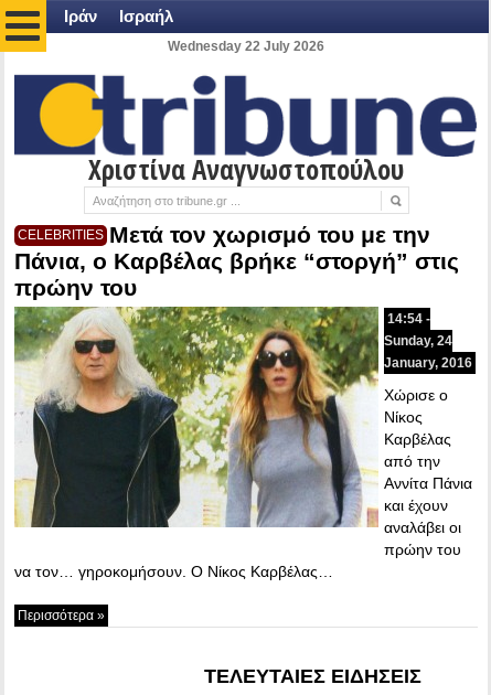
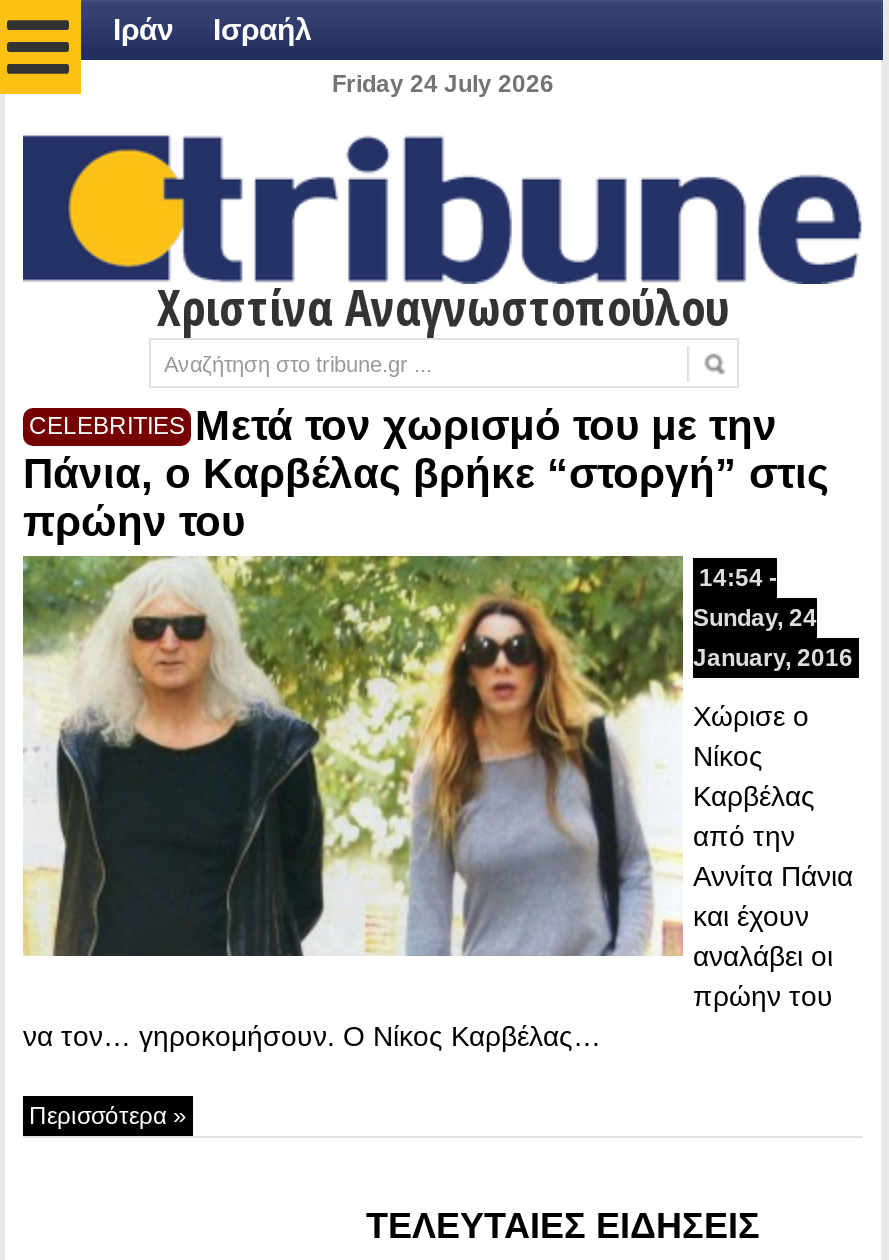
- Wednesday 22 July 2026
+ Friday 24 July 2026
